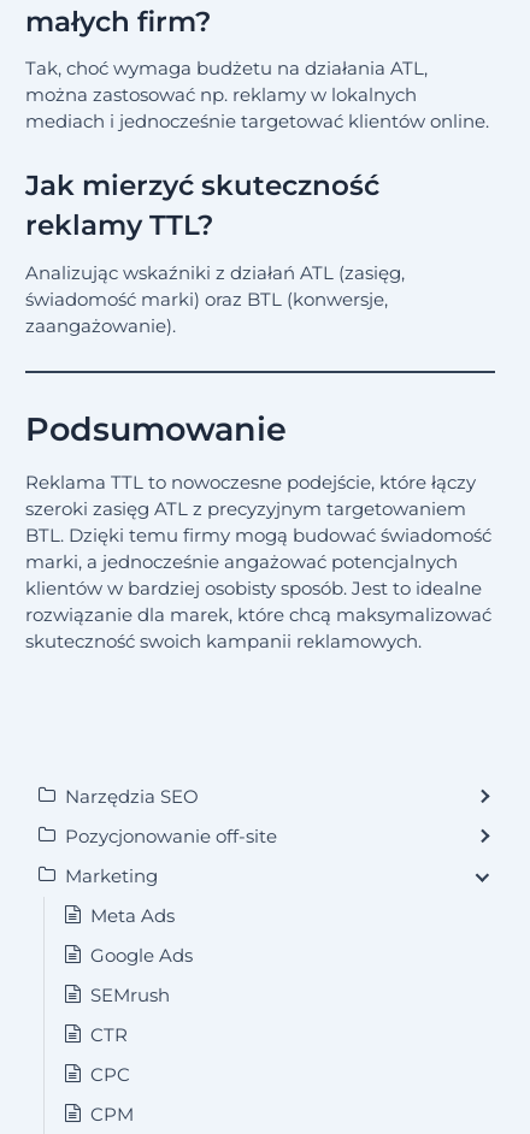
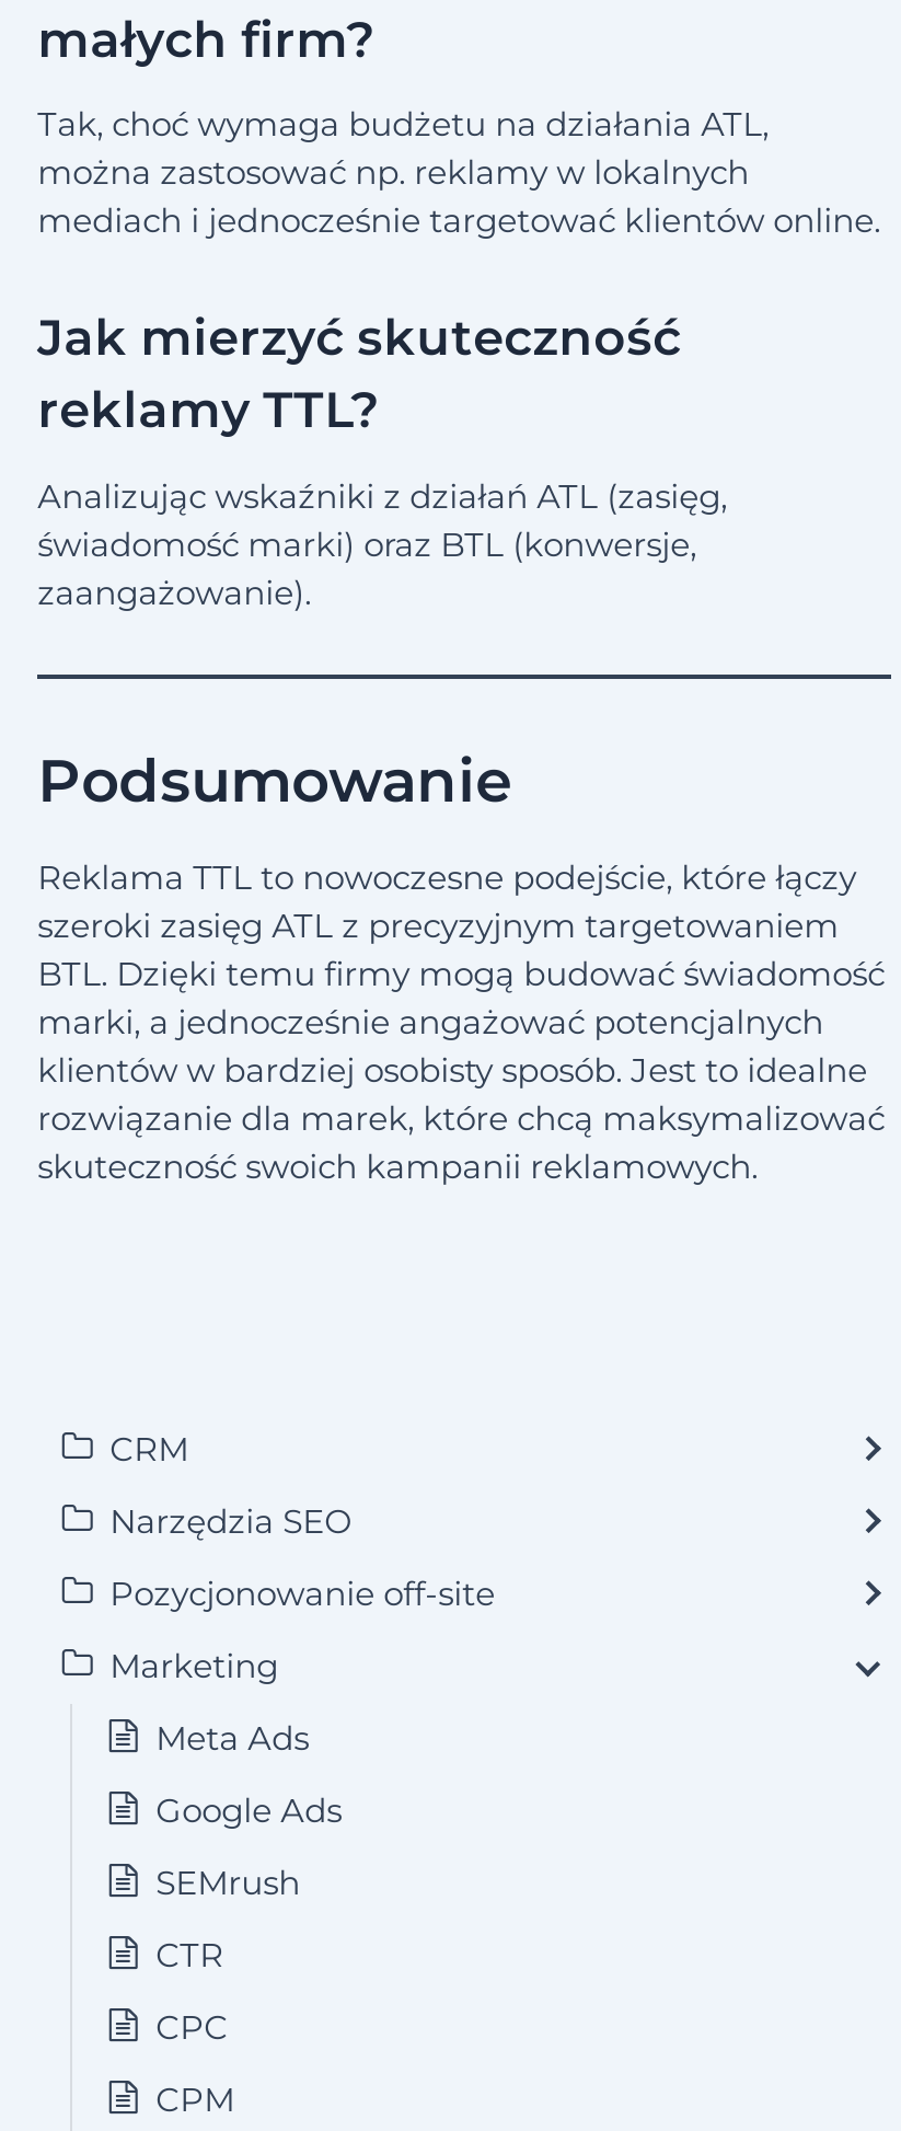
+ CRM
